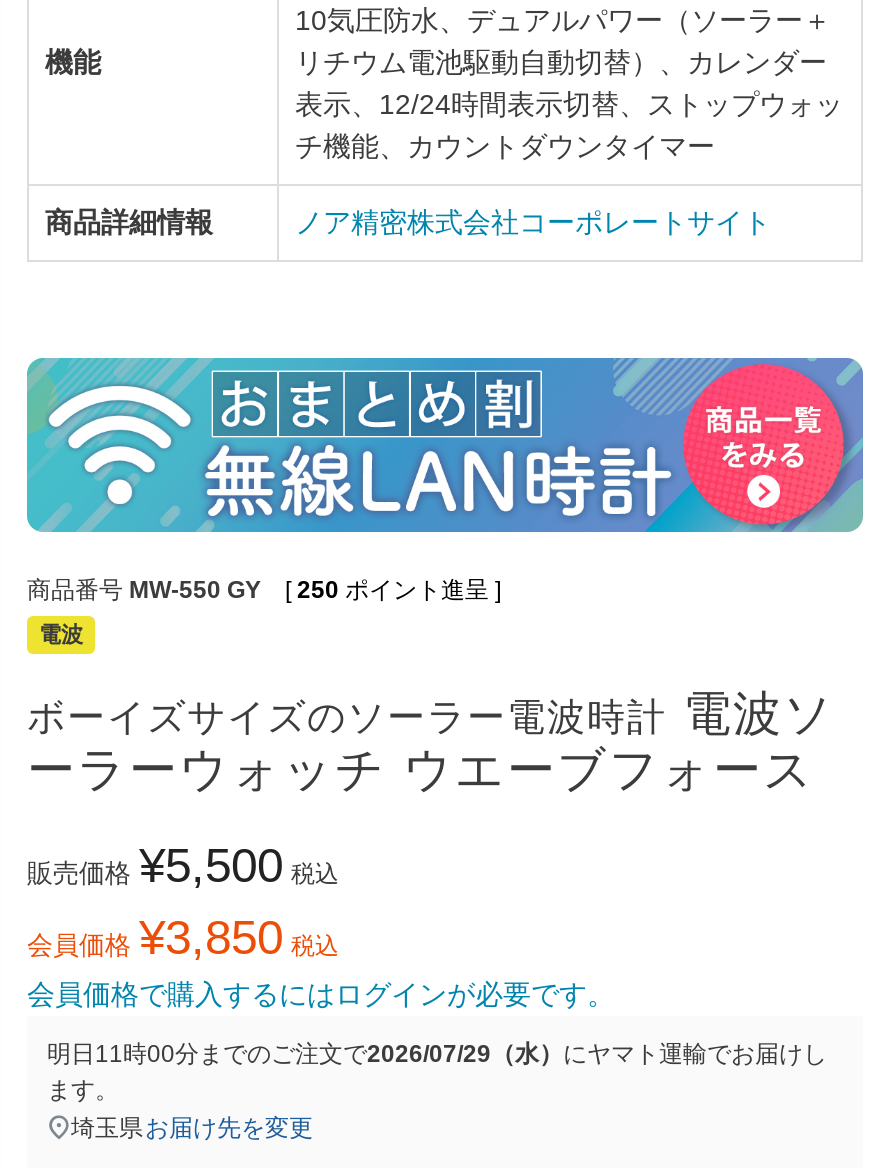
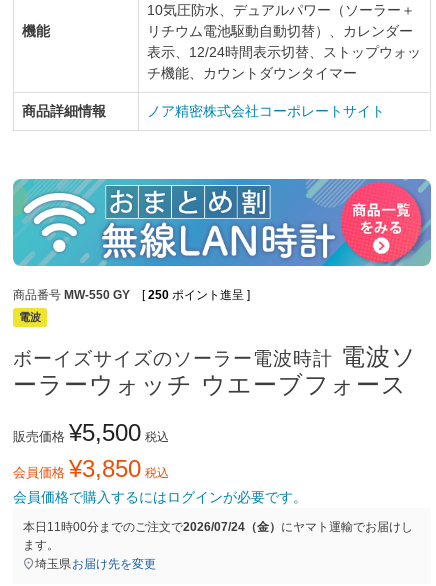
- 明日11時00分までのご注文で2026/07/29（水）にヤマト運輸でお届けし
+ 本日11時00分までのご注文で2026/07/24（金）にヤマト運輸でお届けし
